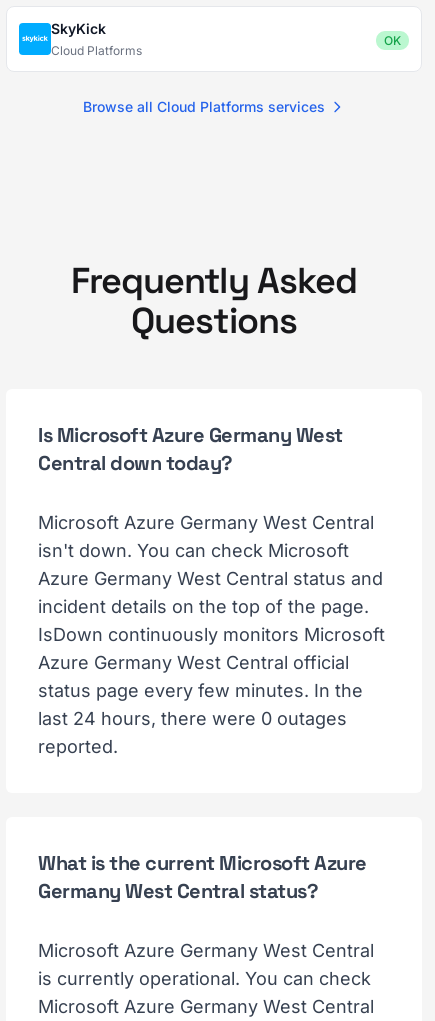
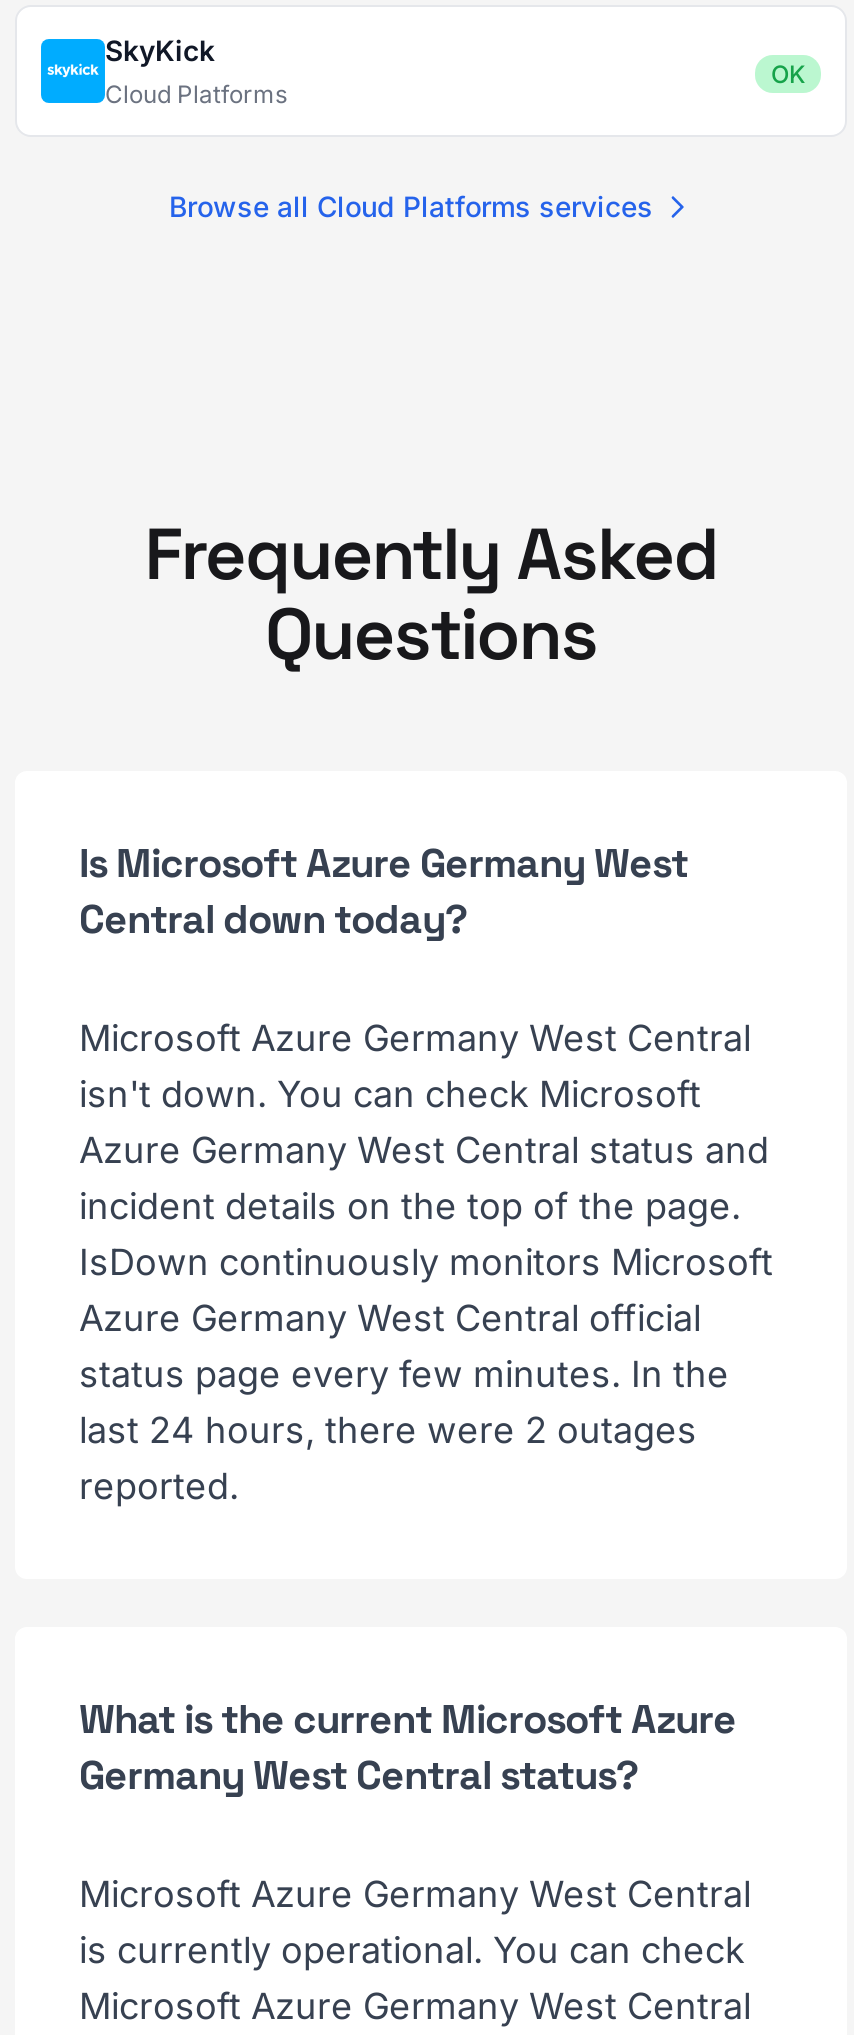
- last 24 hours, there were 0 outages
+ last 24 hours, there were 2 outages
